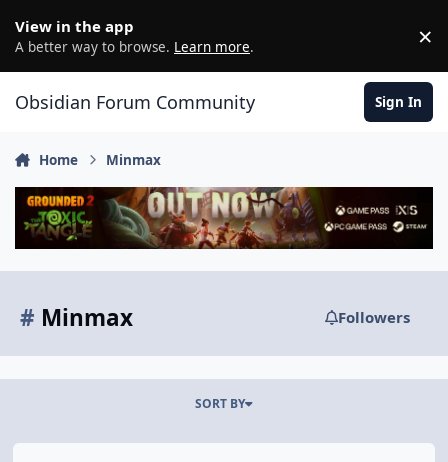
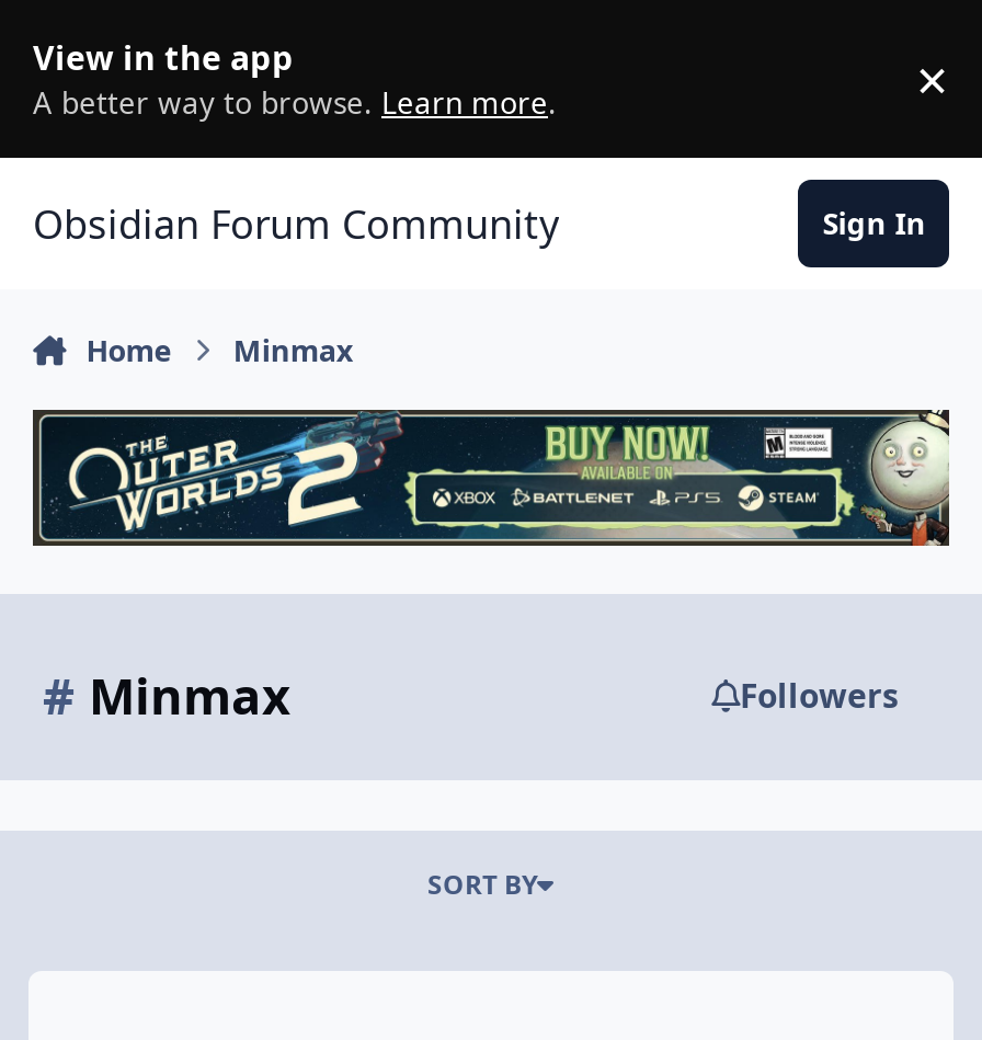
- [image]
+ [image]
